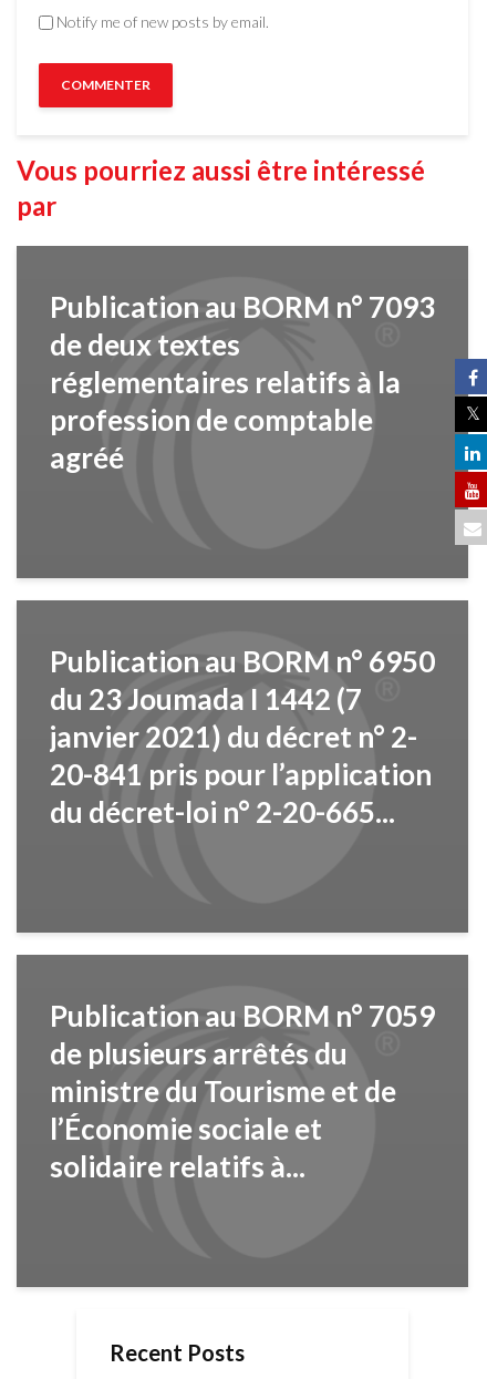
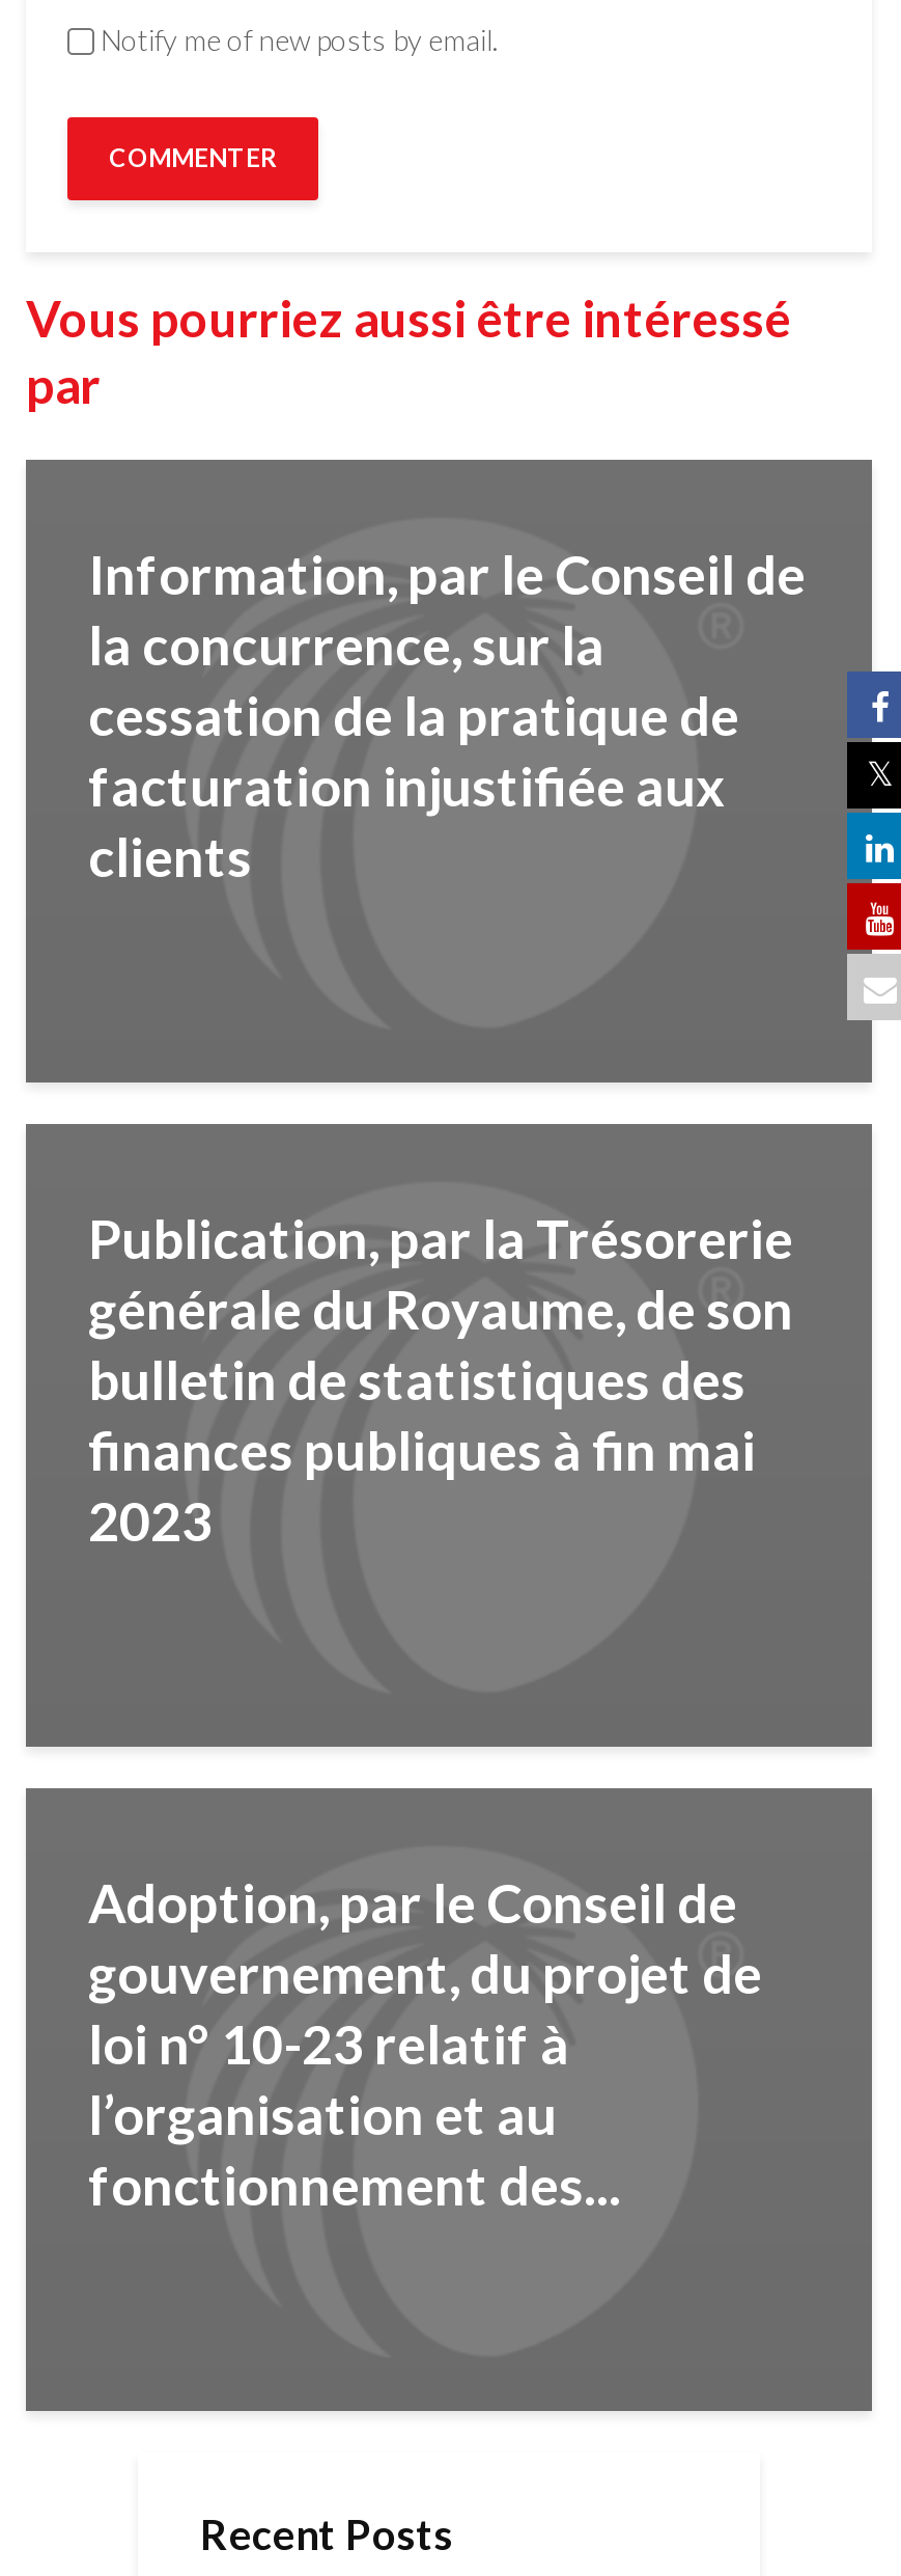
- Publication au BORM n° 7093
- de deux textes
- réglementaires relatifs à la
- profession de comptable
- agréé
+ Information, par le Conseil de
+ la concurrence, sur la
+ cessation de la pratique de
+ facturation injustifiée aux
+ clients

- Publication au BORM n° 6950
- du 23 Joumada I 1442 (7
- janvier 2021) du décret n° 2-
- 20-841 pris pour l’application
- du décret-loi n° 2-20-665...
+ Publication, par la Trésorerie
+ générale du Royaume, de son
+ bulletin de statistiques des
+ finances publiques à fin mai
+ 2023

- Publication au BORM n° 7059
- de plusieurs arrêtés du
- ministre du Tourisme et de
- l’Économie sociale et
- solidaire relatifs à...
+ Adoption, par le Conseil de
+ gouvernement, du projet de
+ loi n° 10-23 relatif à
+ l’organisation et au
+ fonctionnement des...
